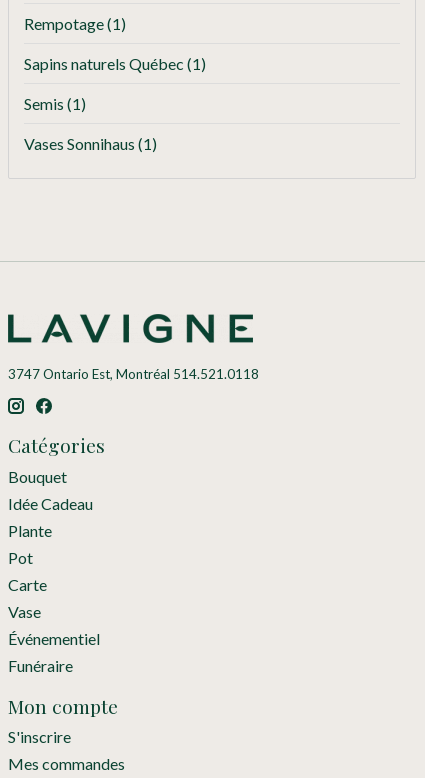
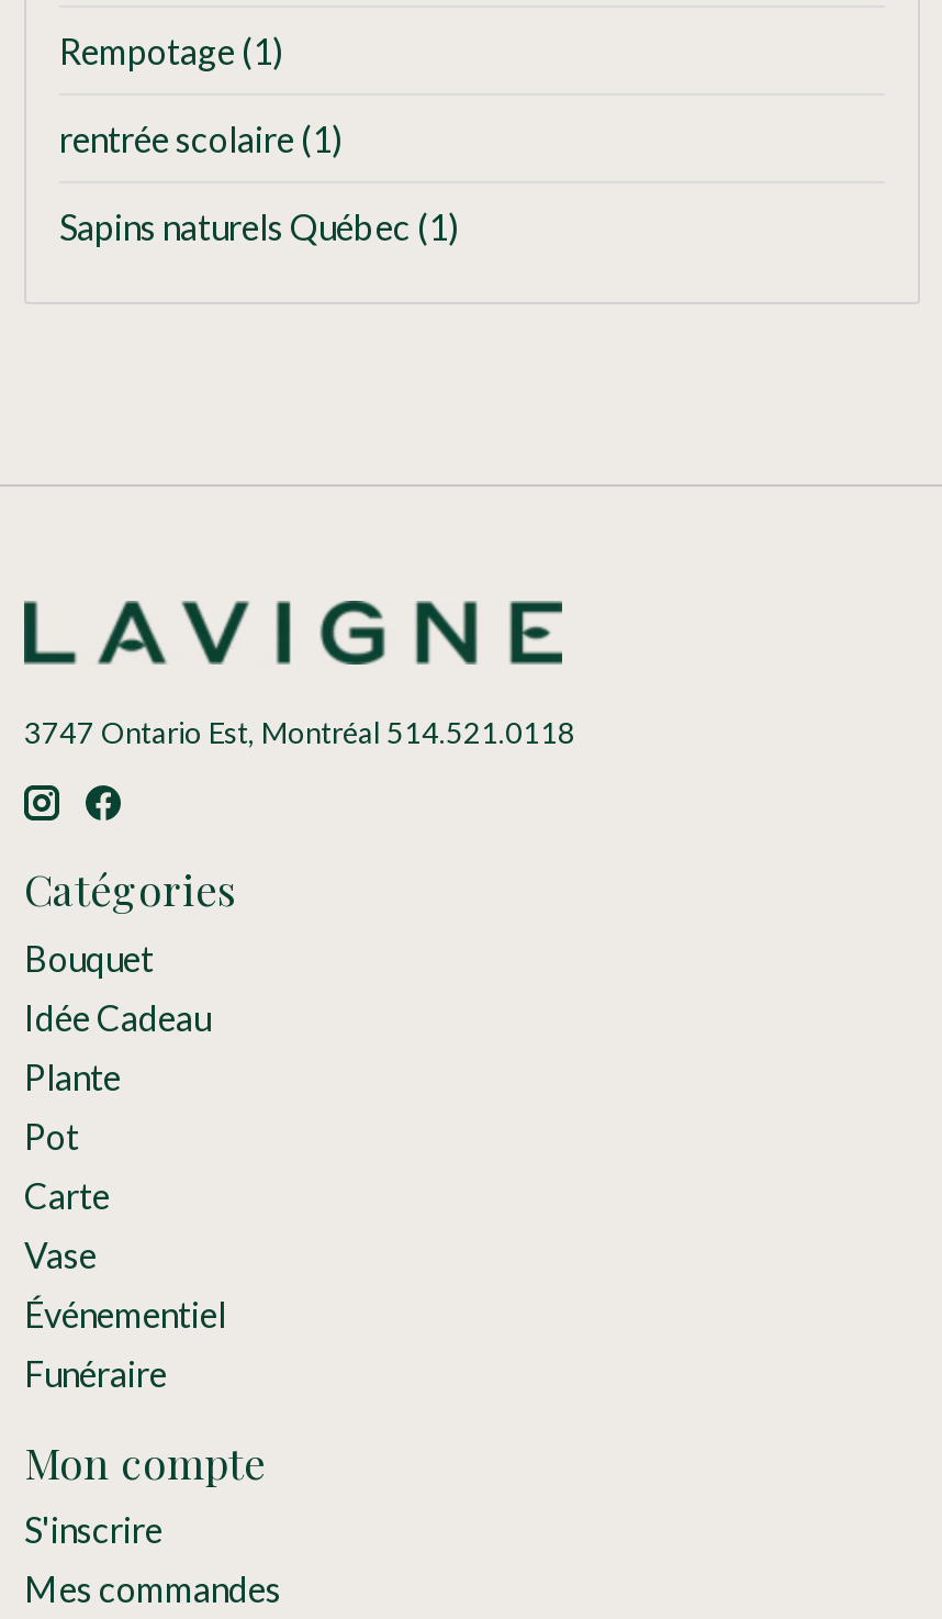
+ rentrée scolaire (1)

moved down: Sapins naturels Québec (1)

- Semis (1)
- Vases Sonnihaus (1)
